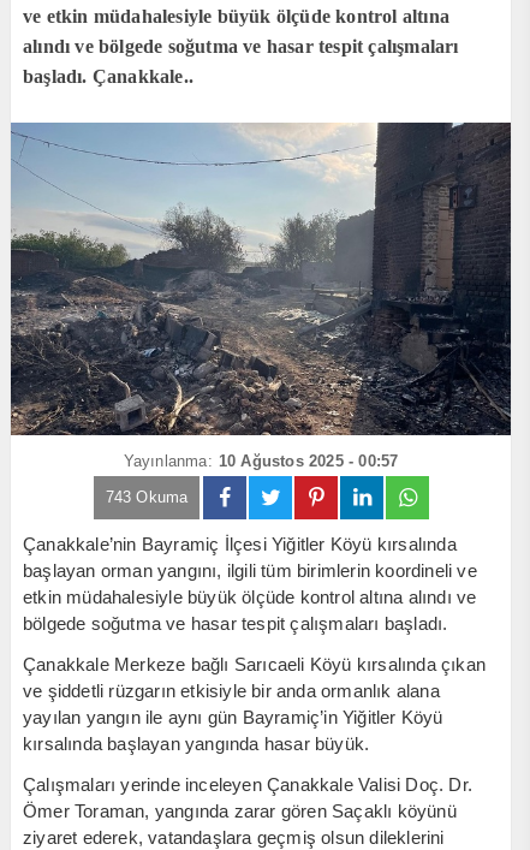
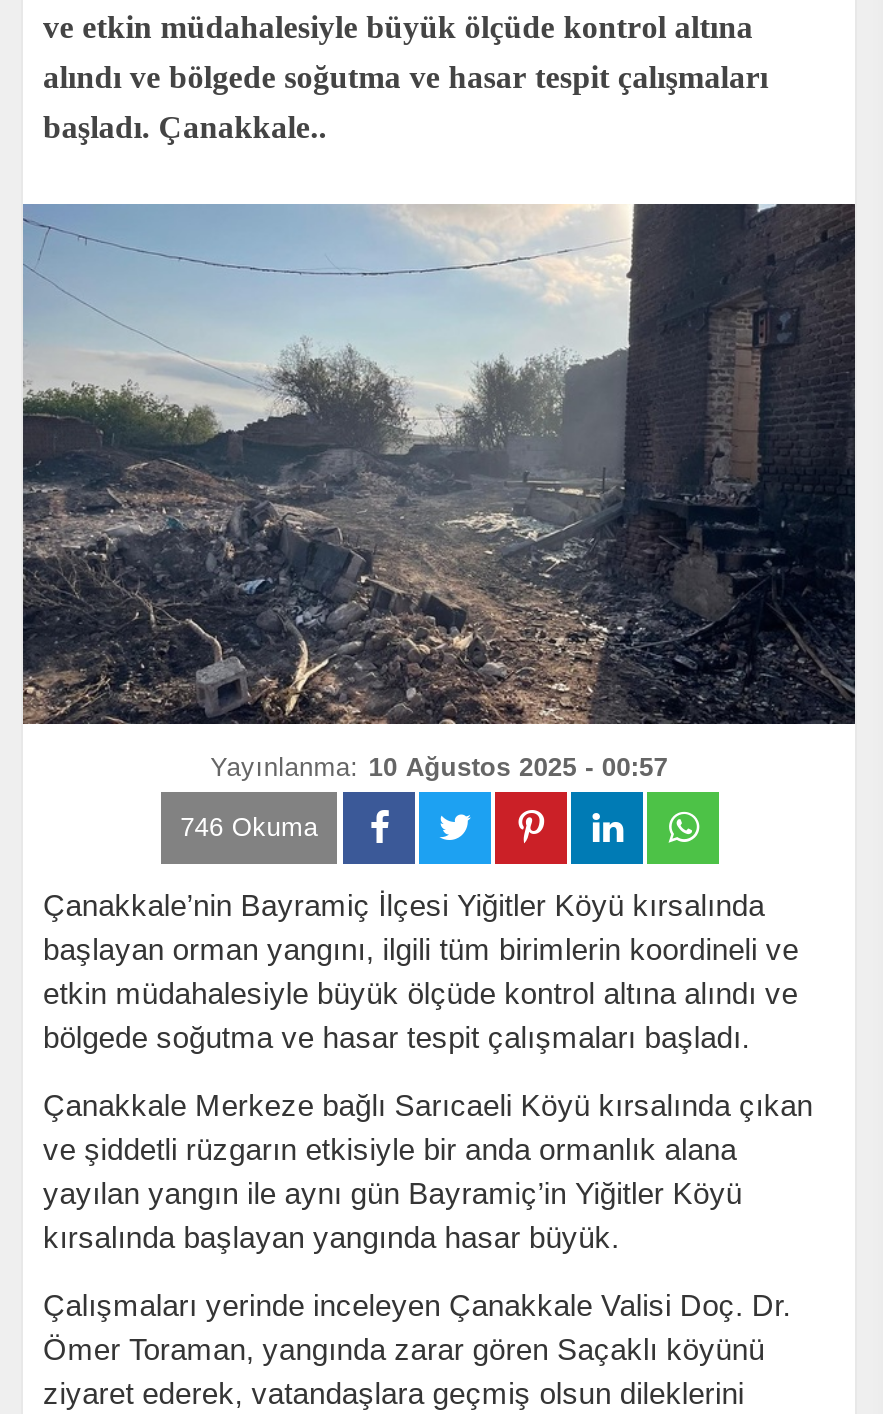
- 743 Okuma
+ 746 Okuma
